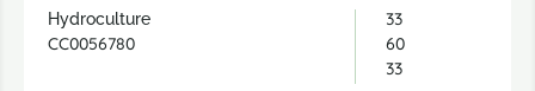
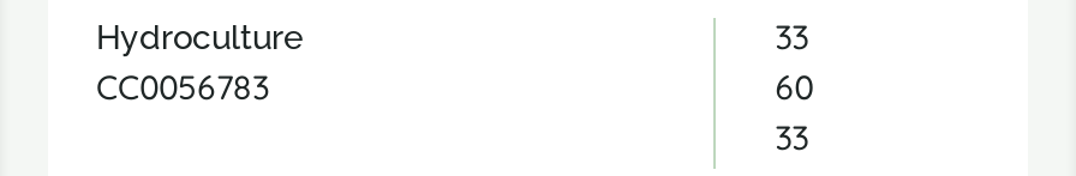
- CC0056780
+ CC0056783
